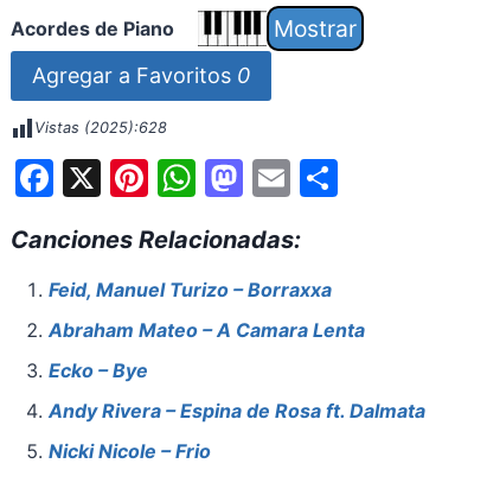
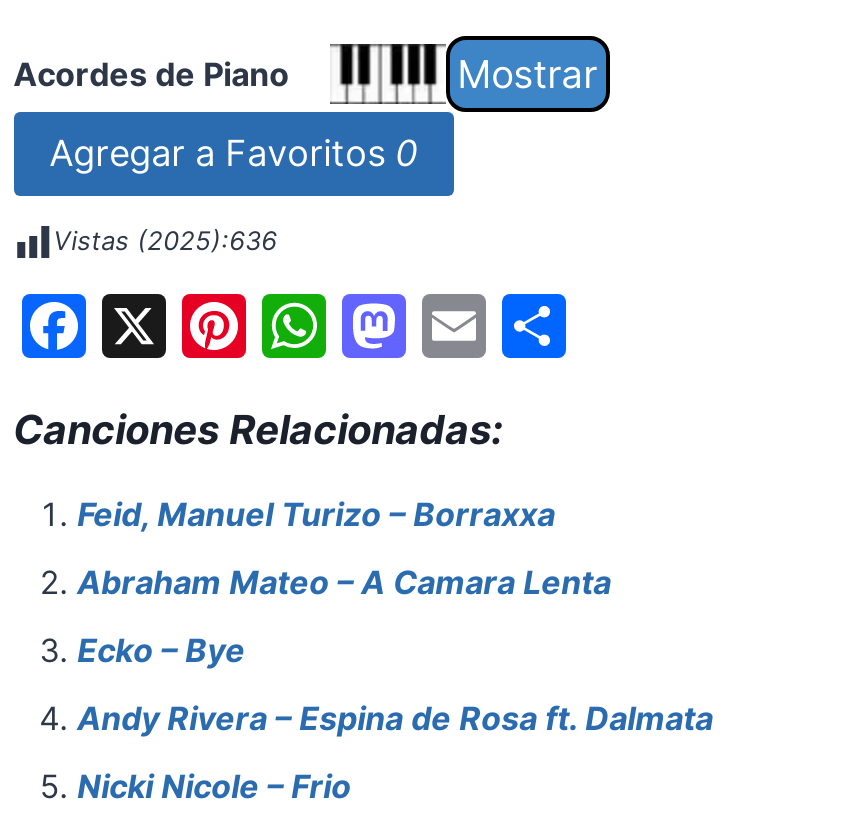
- Vistas (2025):628
+ Vistas (2025):636
